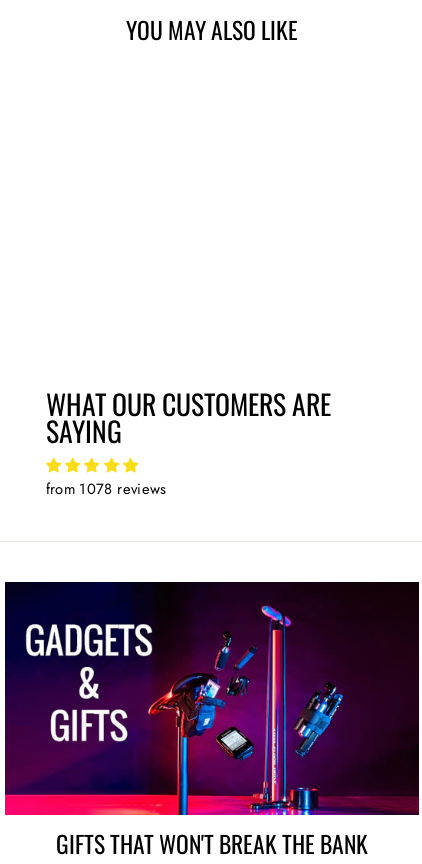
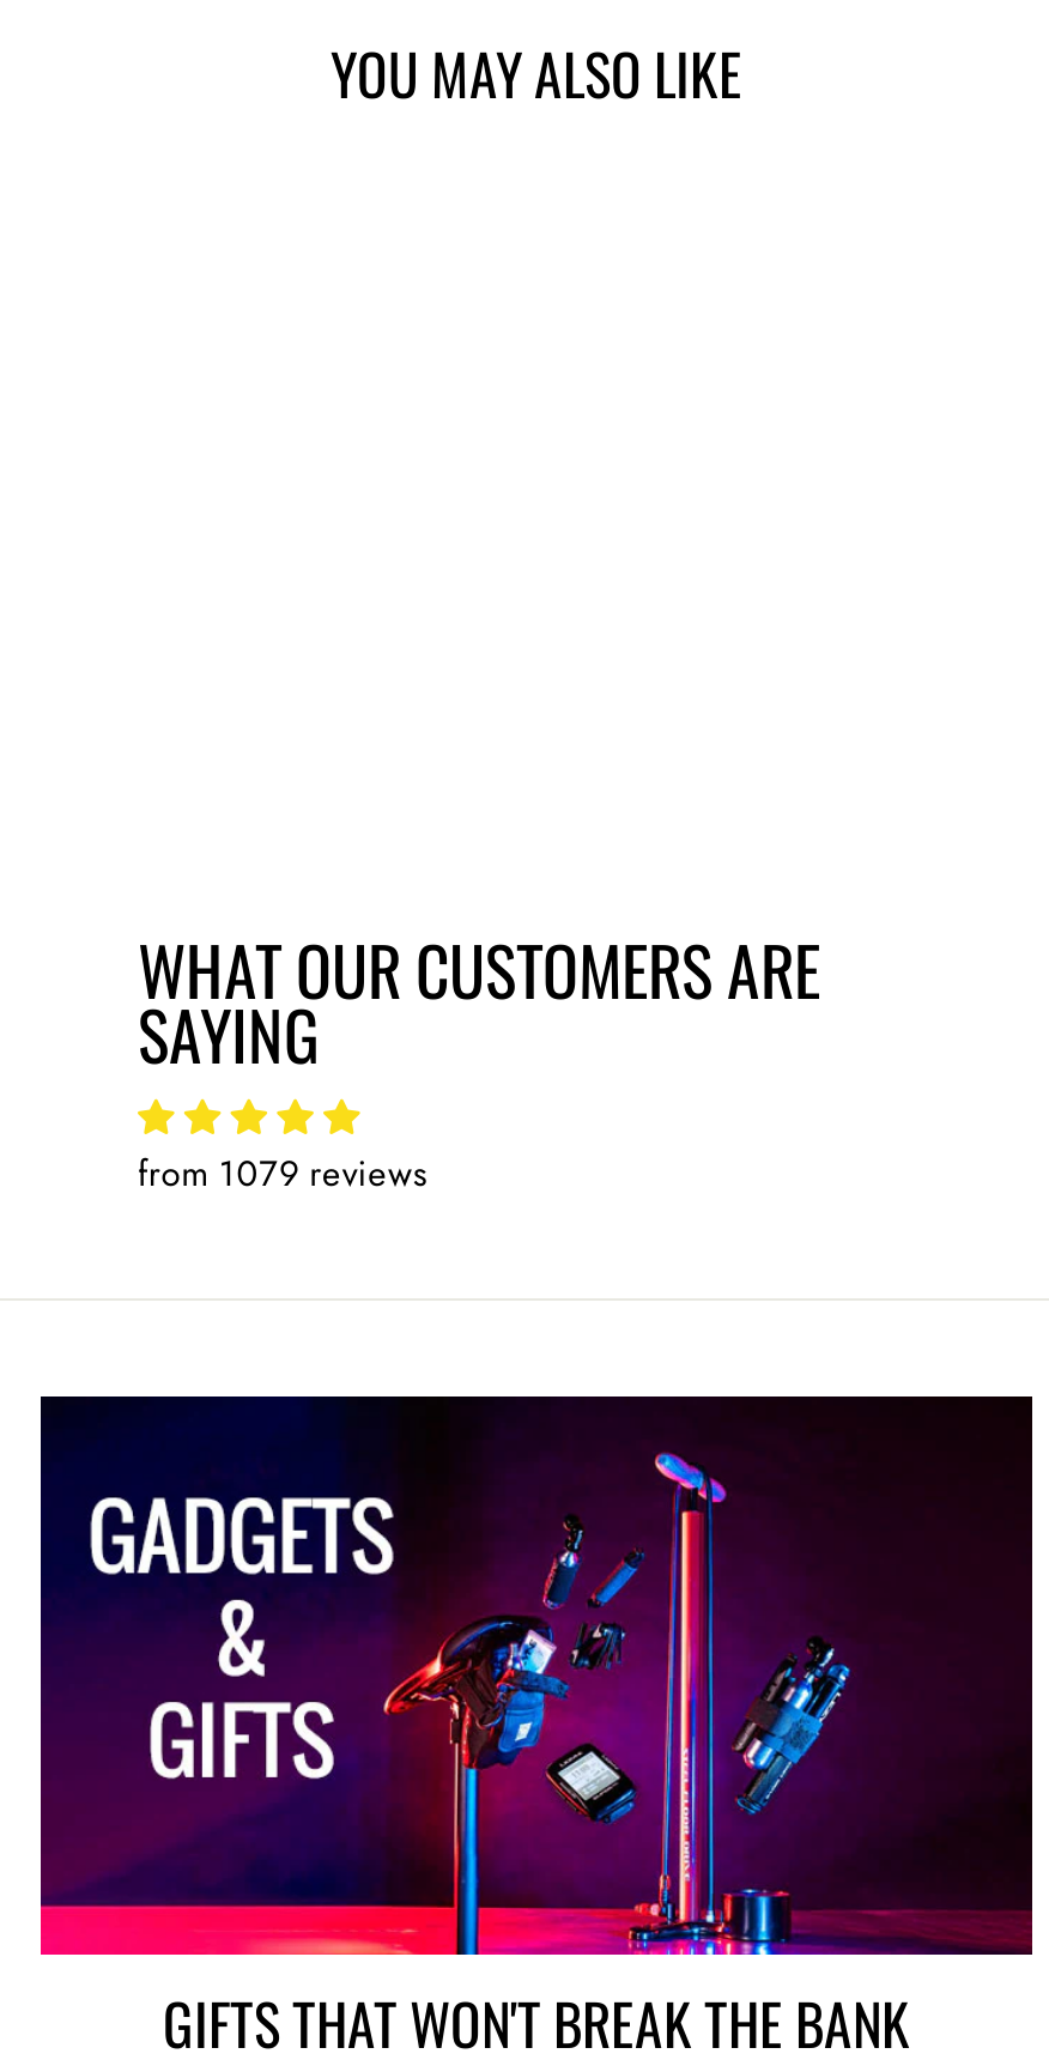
- from 1078 reviews
+ from 1079 reviews
